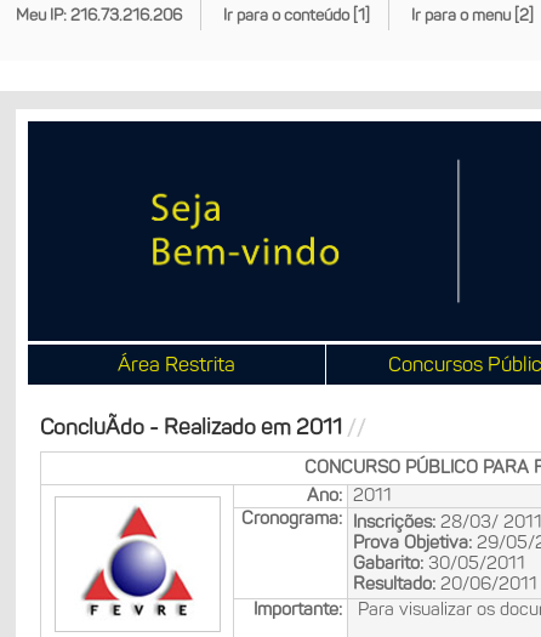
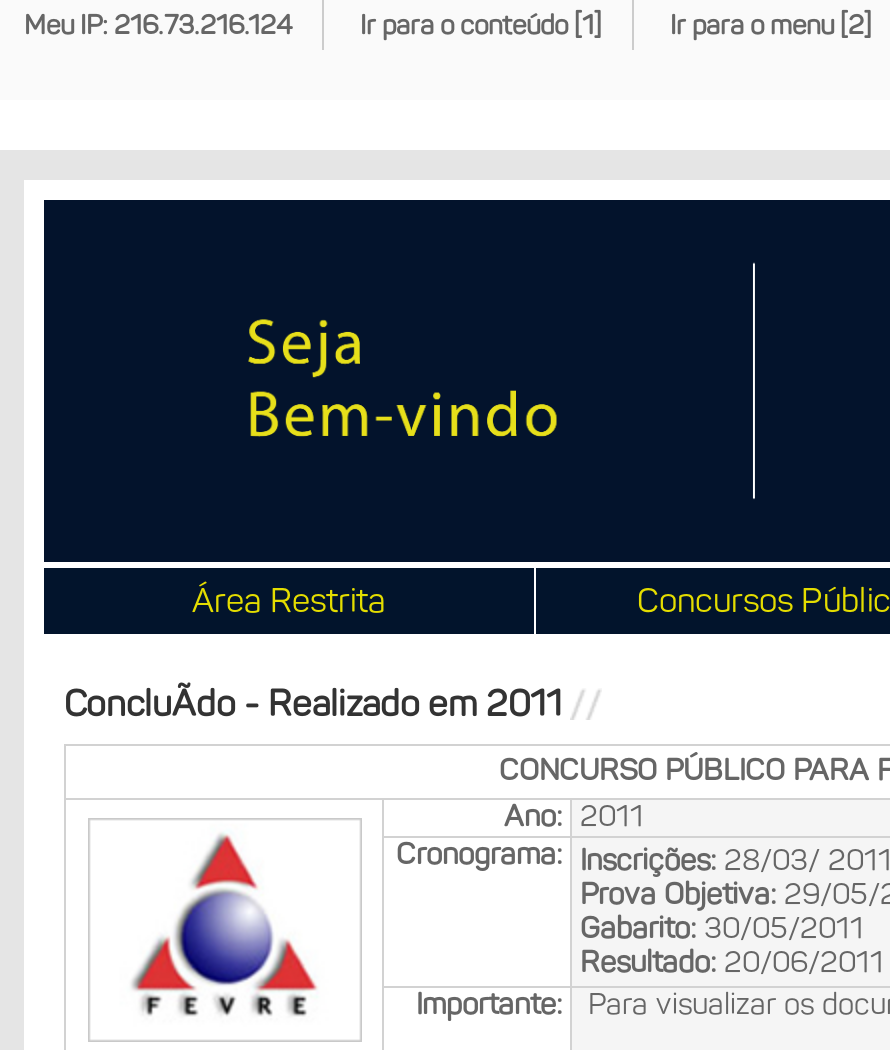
- Meu IP: 216.73.216.206 Ir para o conteúdo [1] Ir para o menu [2]
+ Meu IP: 216.73.216.124 Ir para o conteúdo [1] Ir para o menu [2]
